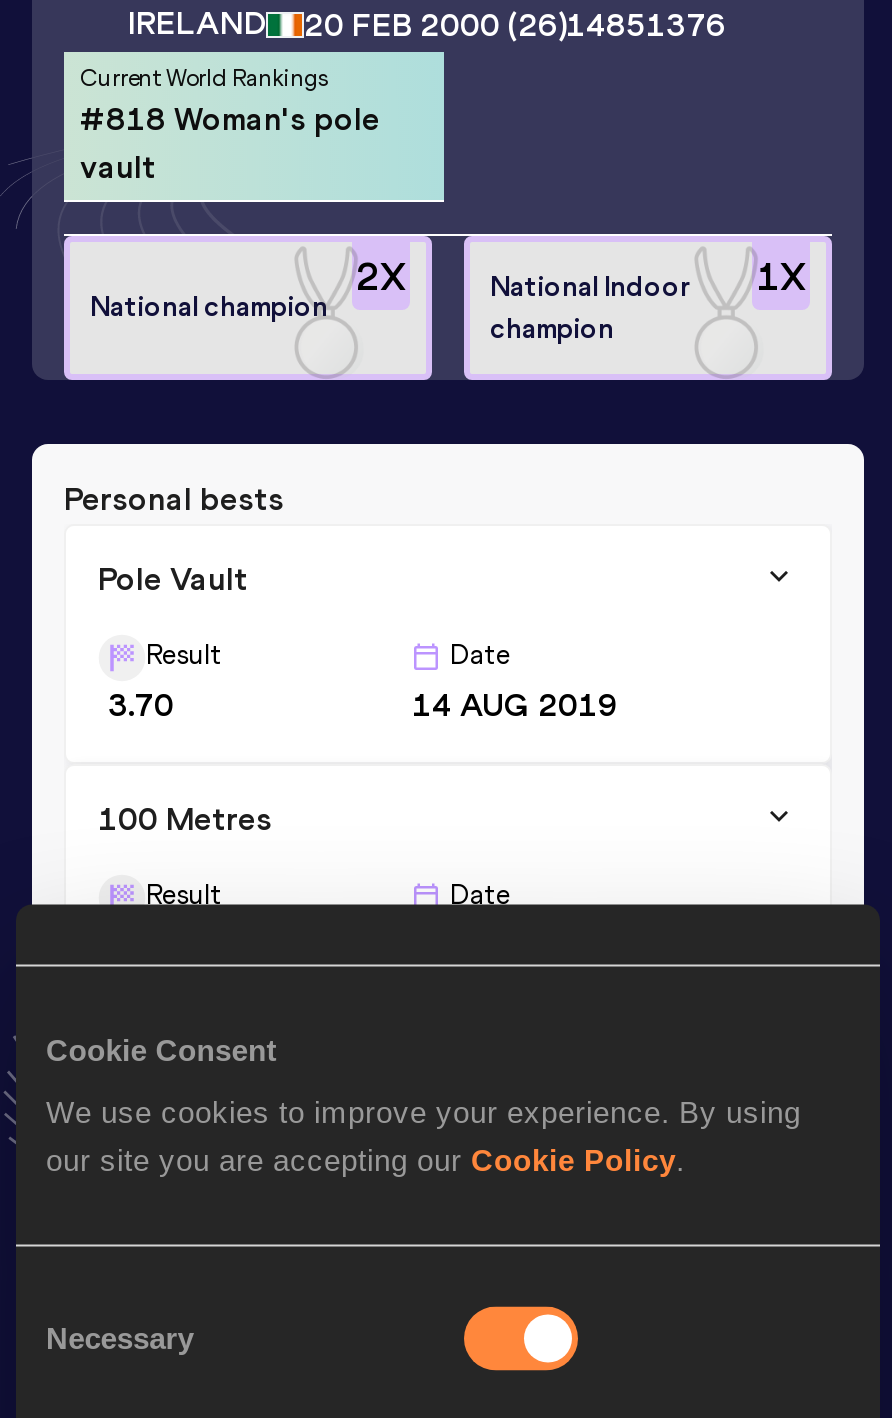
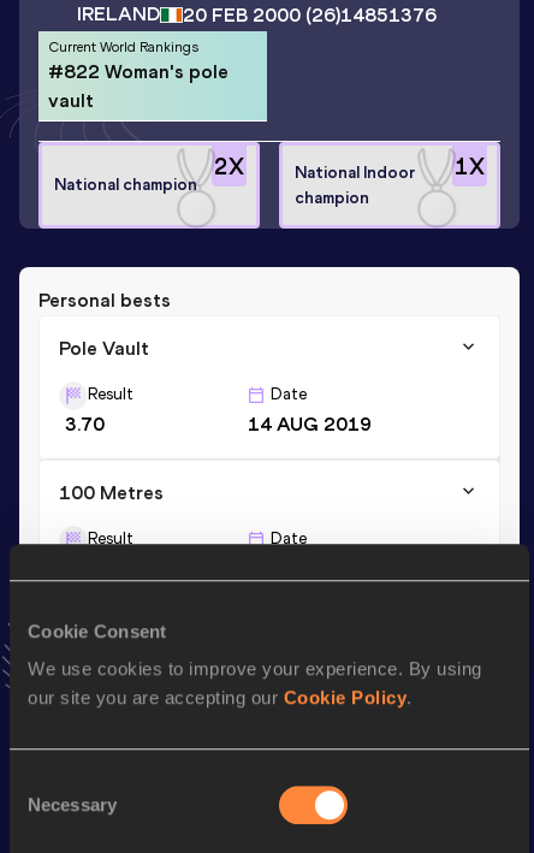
- #818 Woman's pole
+ #822 Woman's pole
